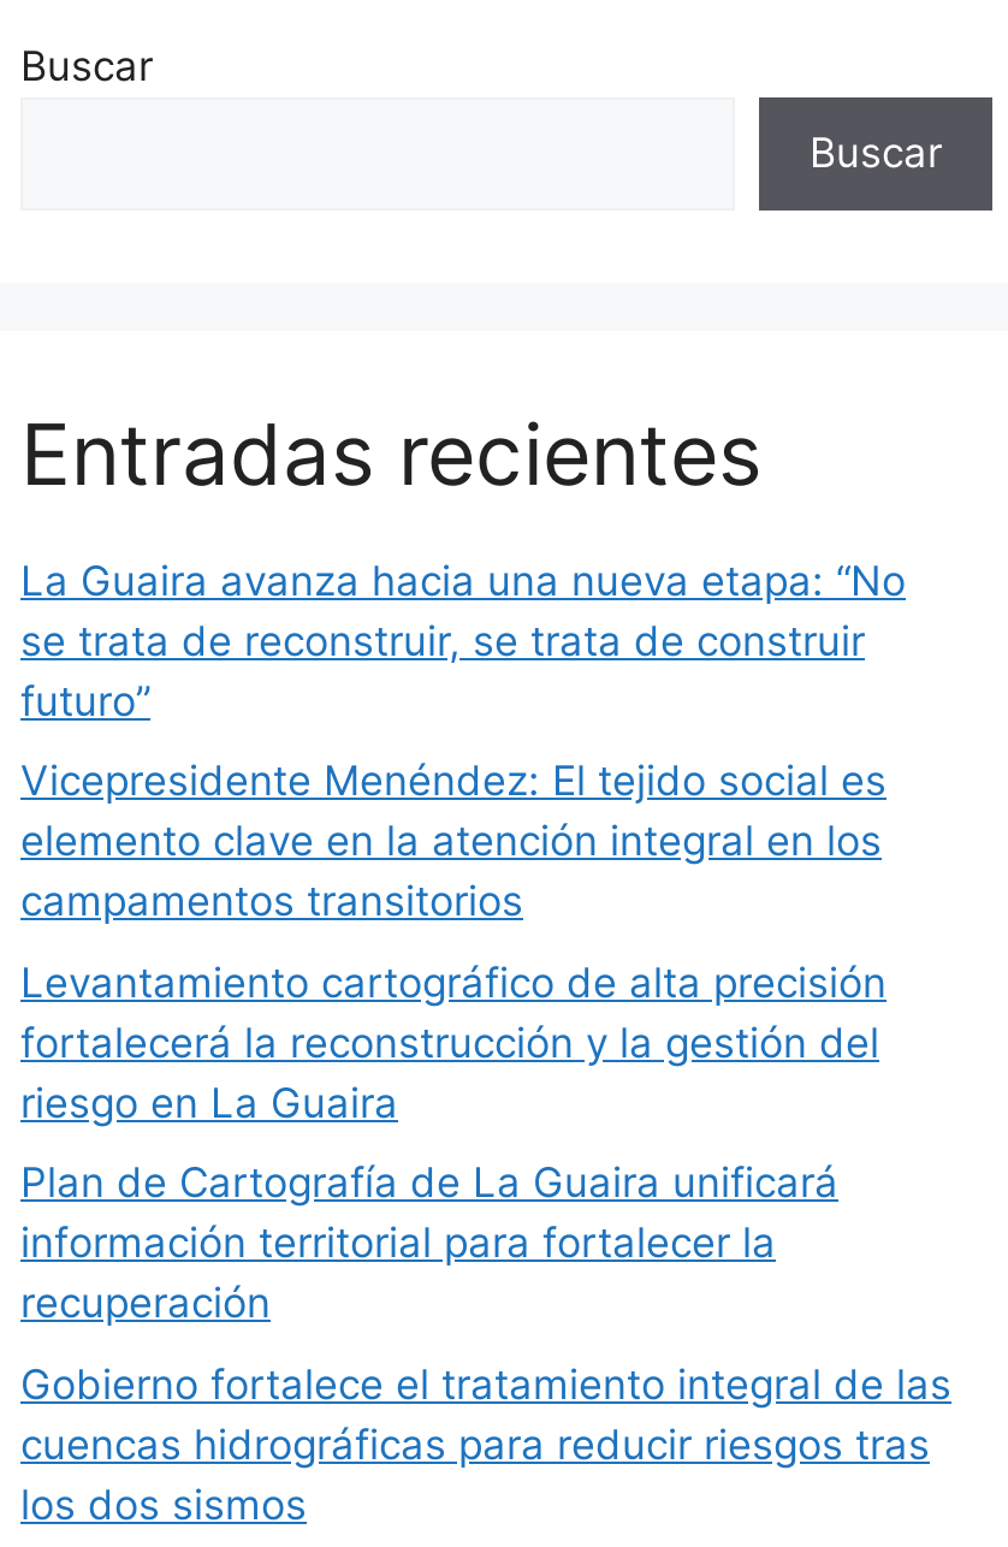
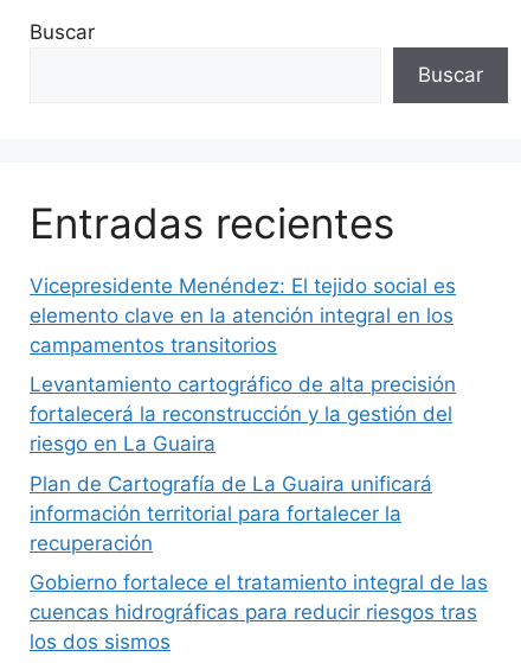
- La Guaira avanza hacia una nueva etapa: “No
- se trata de reconstruir, se trata de construir
- futuro”
